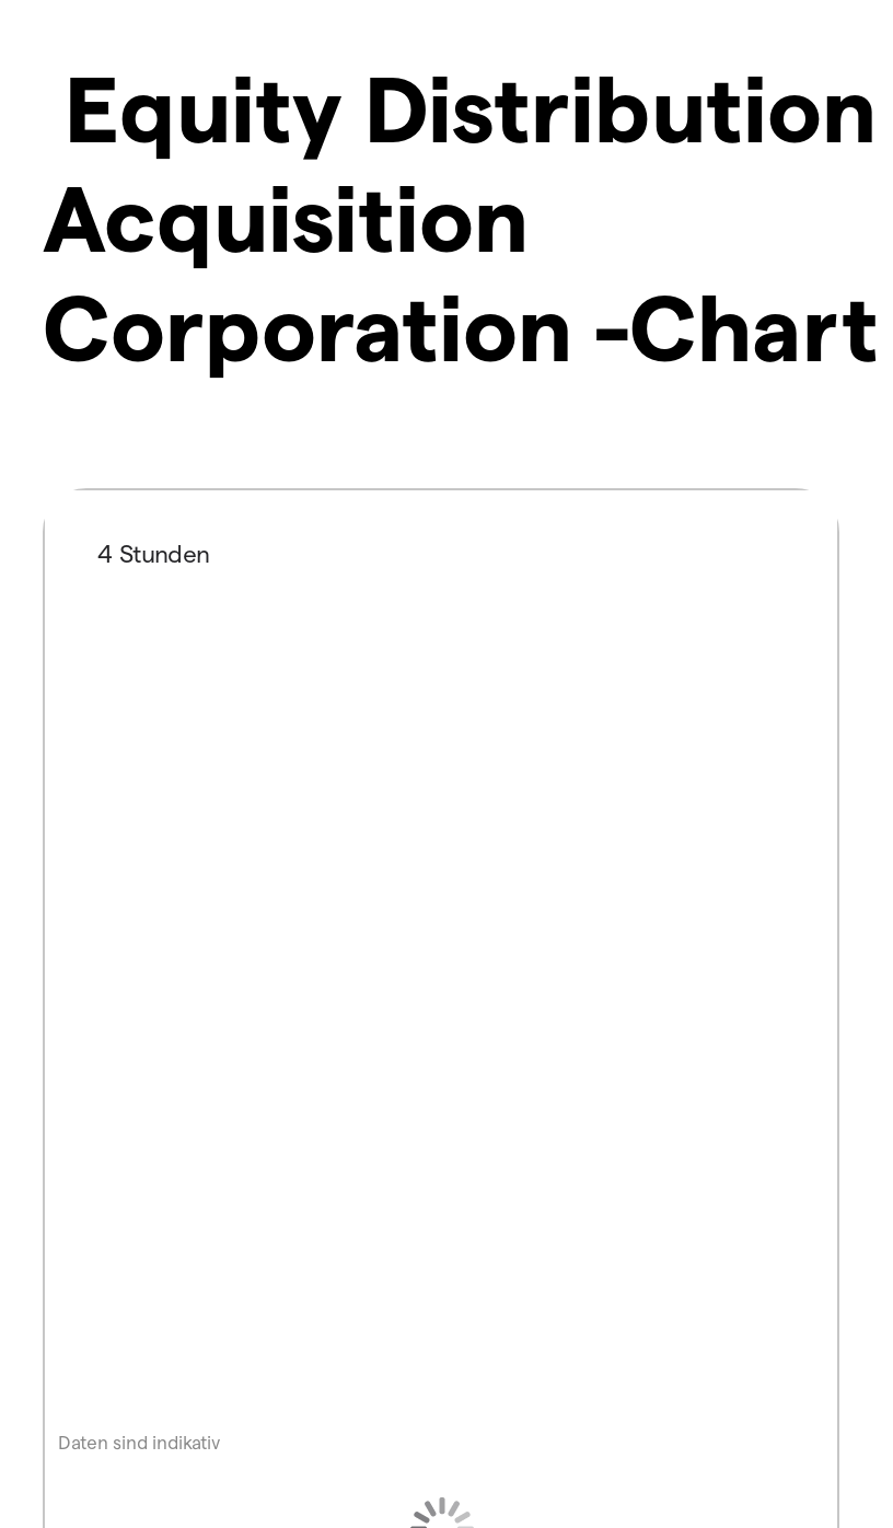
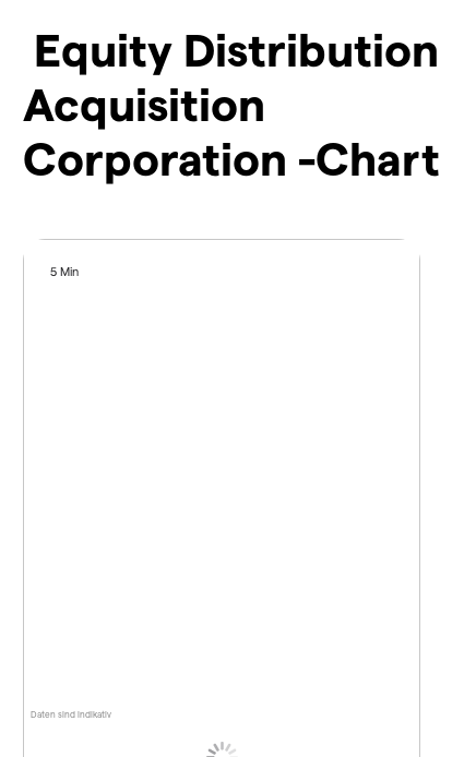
- 4 Stunden
+ 5 Min
